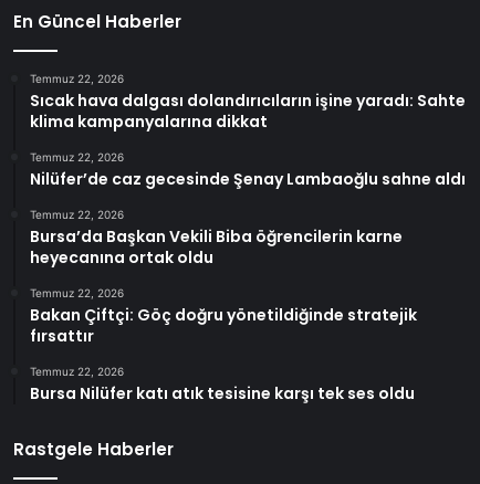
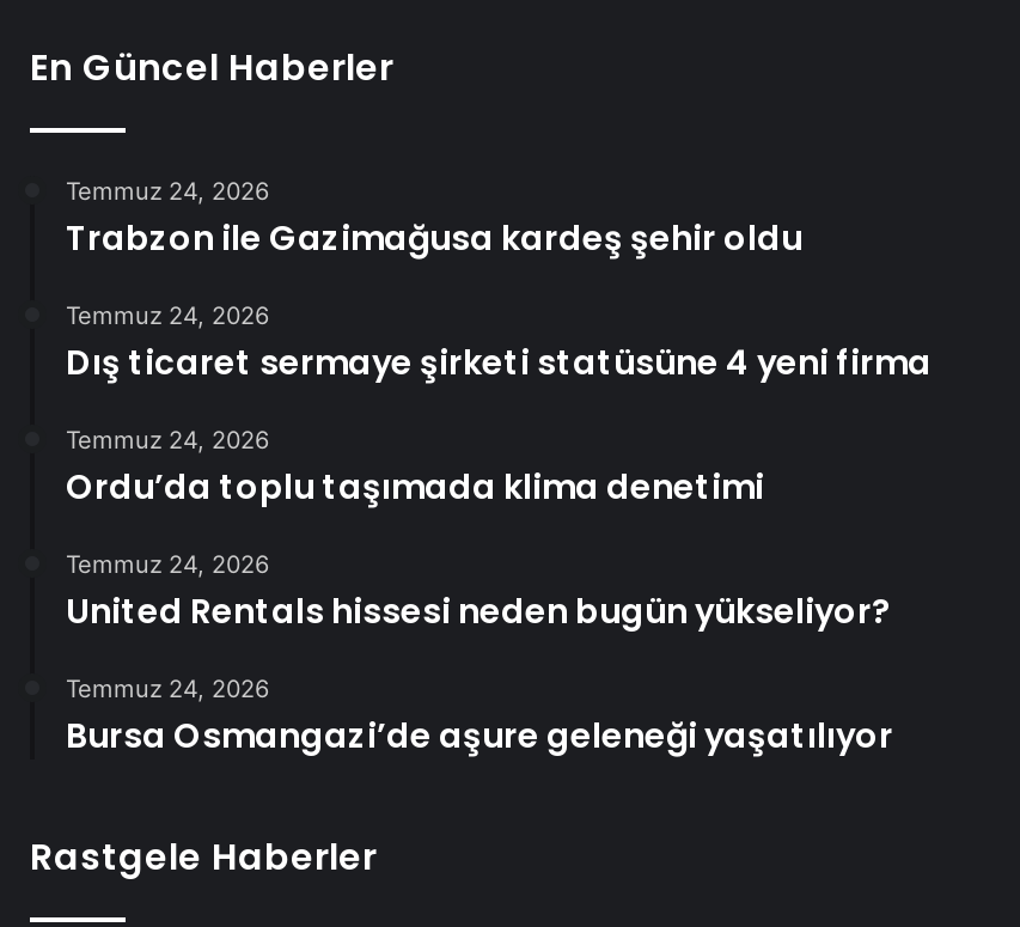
- Temmuz 22, 2026
- Sıcak hava dalgası dolandırıcıların işine yaradı: Sahte
- klima kampanyalarına dikkat
+ Temmuz 24, 2026
+ Trabzon ile Gazimağusa kardeş şehir oldu

- Temmuz 22, 2026
- Nilüfer’de caz gecesinde Şenay Lambaoğlu sahne aldı
+ Temmuz 24, 2026
+ Dış ticaret sermaye şirketi statüsüne 4 yeni firma

- Temmuz 22, 2026
- Bursa’da Başkan Vekili Biba öğrencilerin karne
- heyecanına ortak oldu
+ Temmuz 24, 2026
+ Ordu’da toplu taşımada klima denetimi

- Temmuz 22, 2026
- Bakan Çiftçi: Göç doğru yönetildiğinde stratejik
- fırsattır
+ Temmuz 24, 2026
+ United Rentals hissesi neden bugün yükseliyor?

- Temmuz 22, 2026
- Bursa Nilüfer katı atık tesisine karşı tek ses oldu
+ Temmuz 24, 2026
+ Bursa Osmangazi’de aşure geleneği yaşatılıyor
